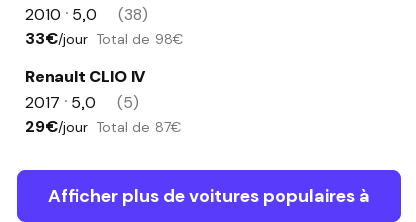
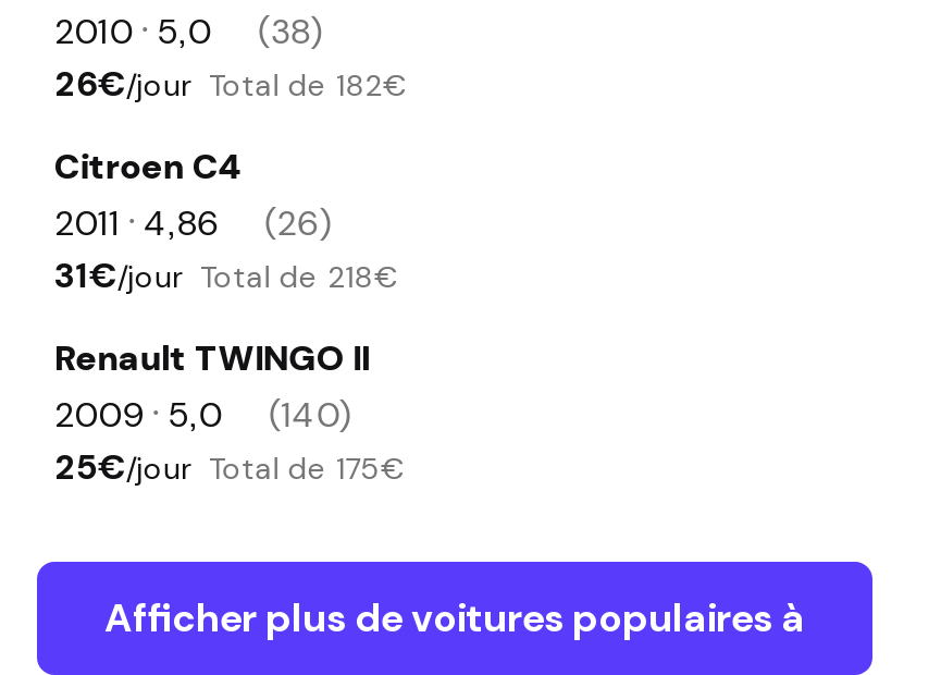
- 33€/jour Total de 98€
- Renault CLIO IV
- 2017 • 5,0
- (5)
- 29€/jour Total de 87€
+ 26€/jour Total de 182€
+ Citroen C4
+ 2011 • 4,86
+ (26)
+ 31€/jour Total de 218€
+ Renault TWINGO II
+ 2009 • 5,0
+ (140)
+ 25€/jour Total de 175€
